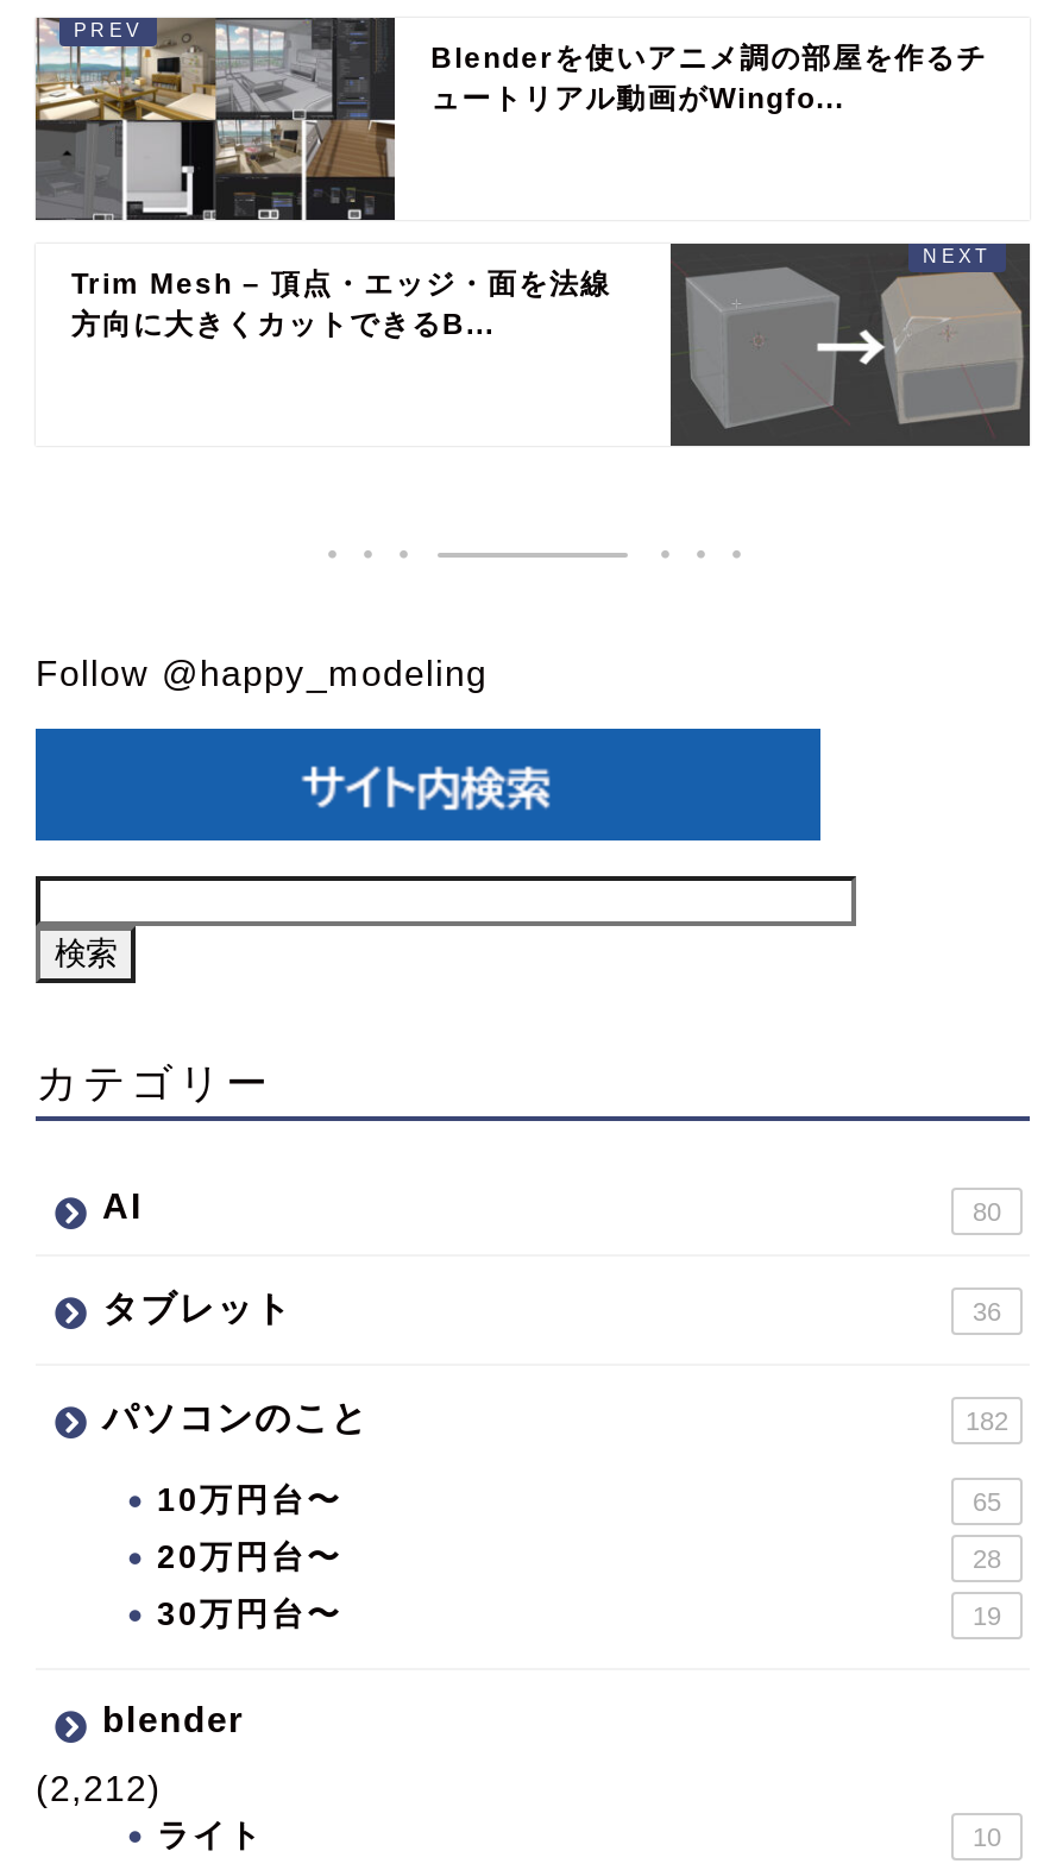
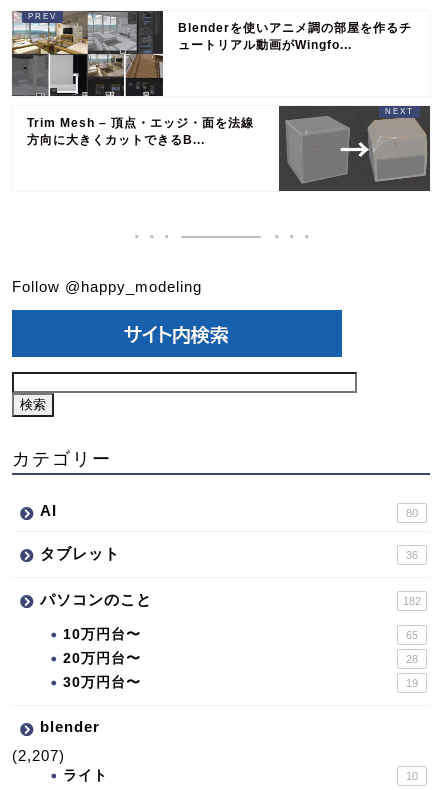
- (2,212)
+ (2,207)
